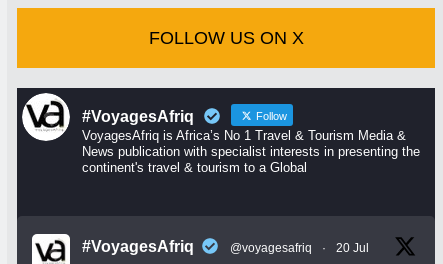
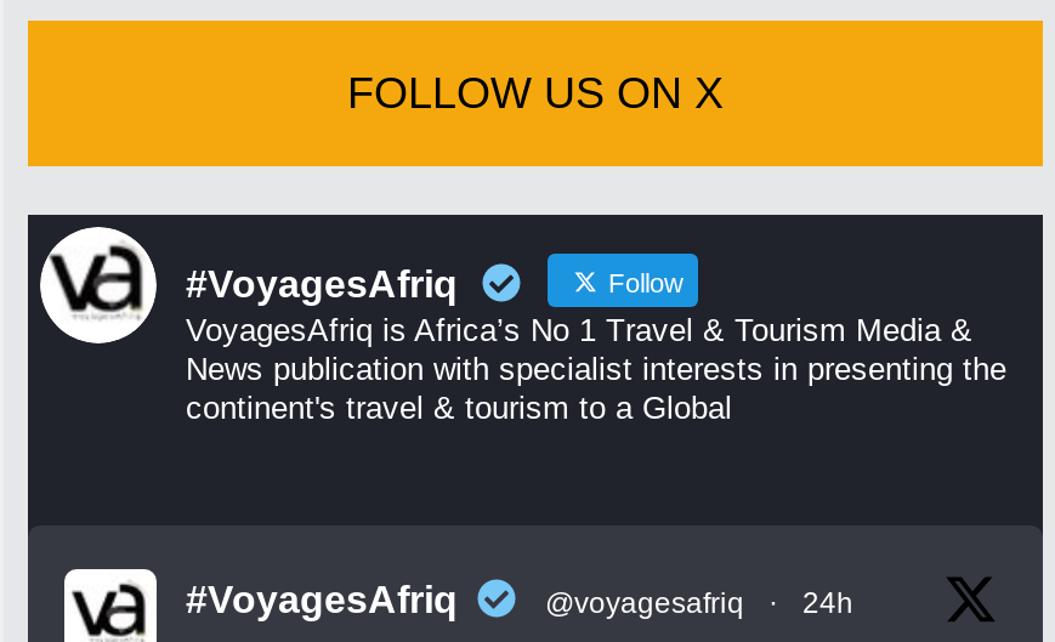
- 20 Jul
+ 24h
